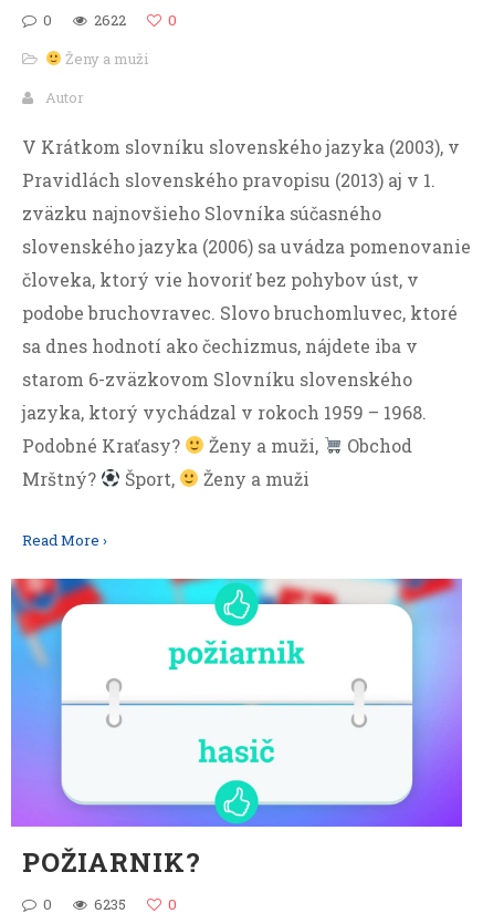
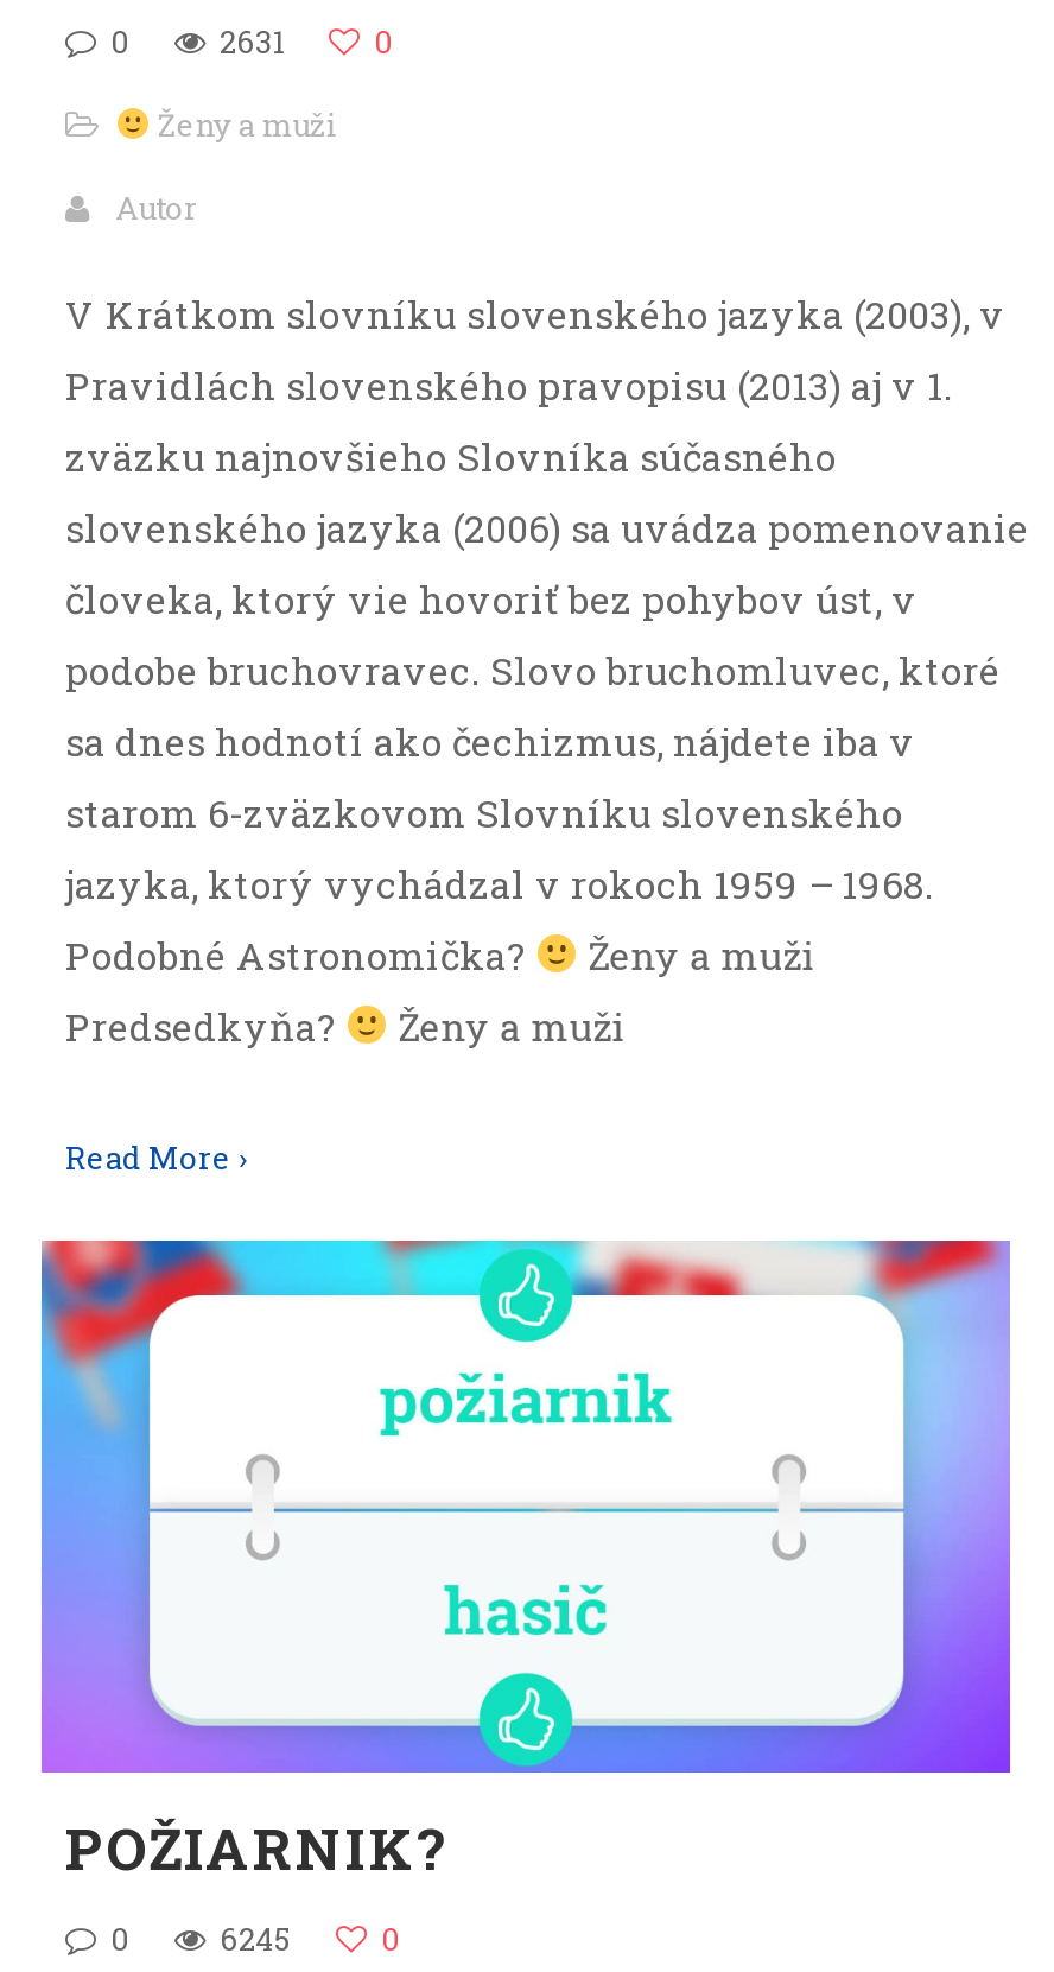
- 2622
+ 2631

- Podobné Kraťasy?
- Ženy a muži,
- Obchod
- Mrštný?
- Šport,
+ Podobné Astronomička?
+ Ženy a muži
+ Predsedkyňa?

- 6235
+ 6245
